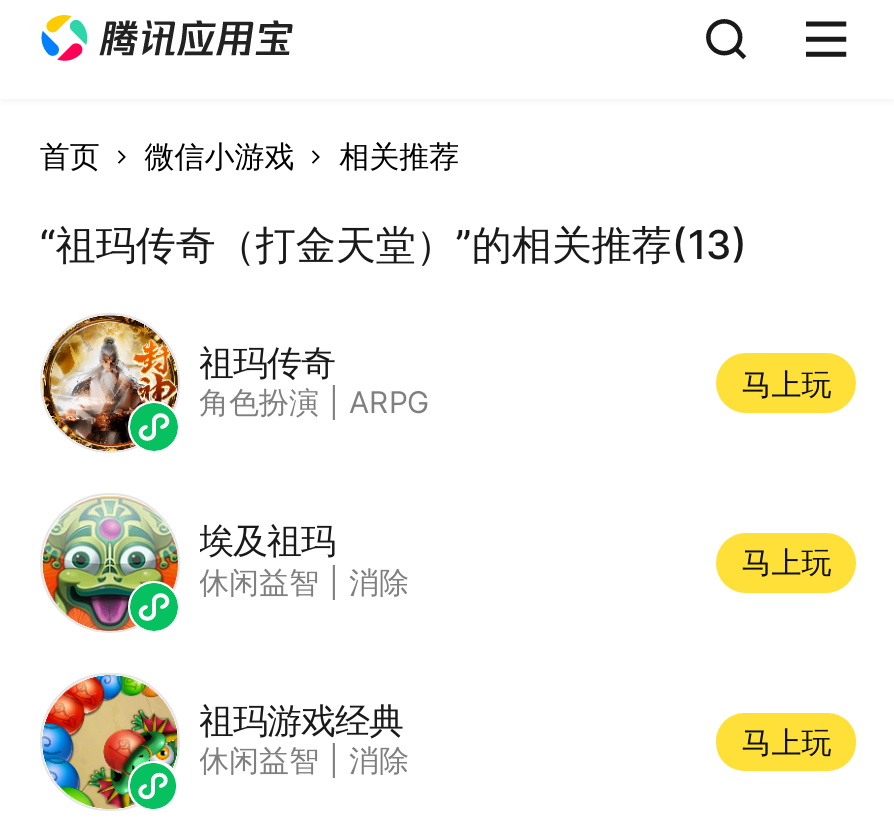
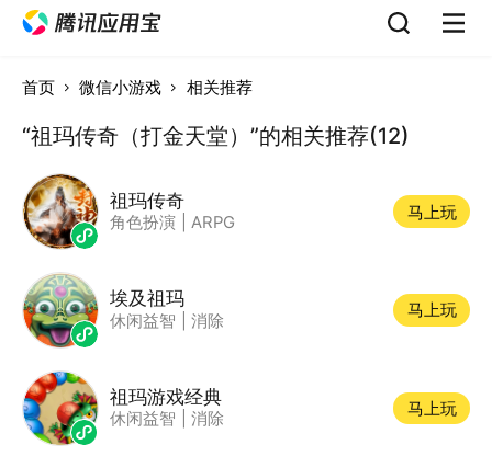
- “祖玛传奇（打金天堂）”的相关推荐(13)
+ “祖玛传奇（打金天堂）”的相关推荐(12)
